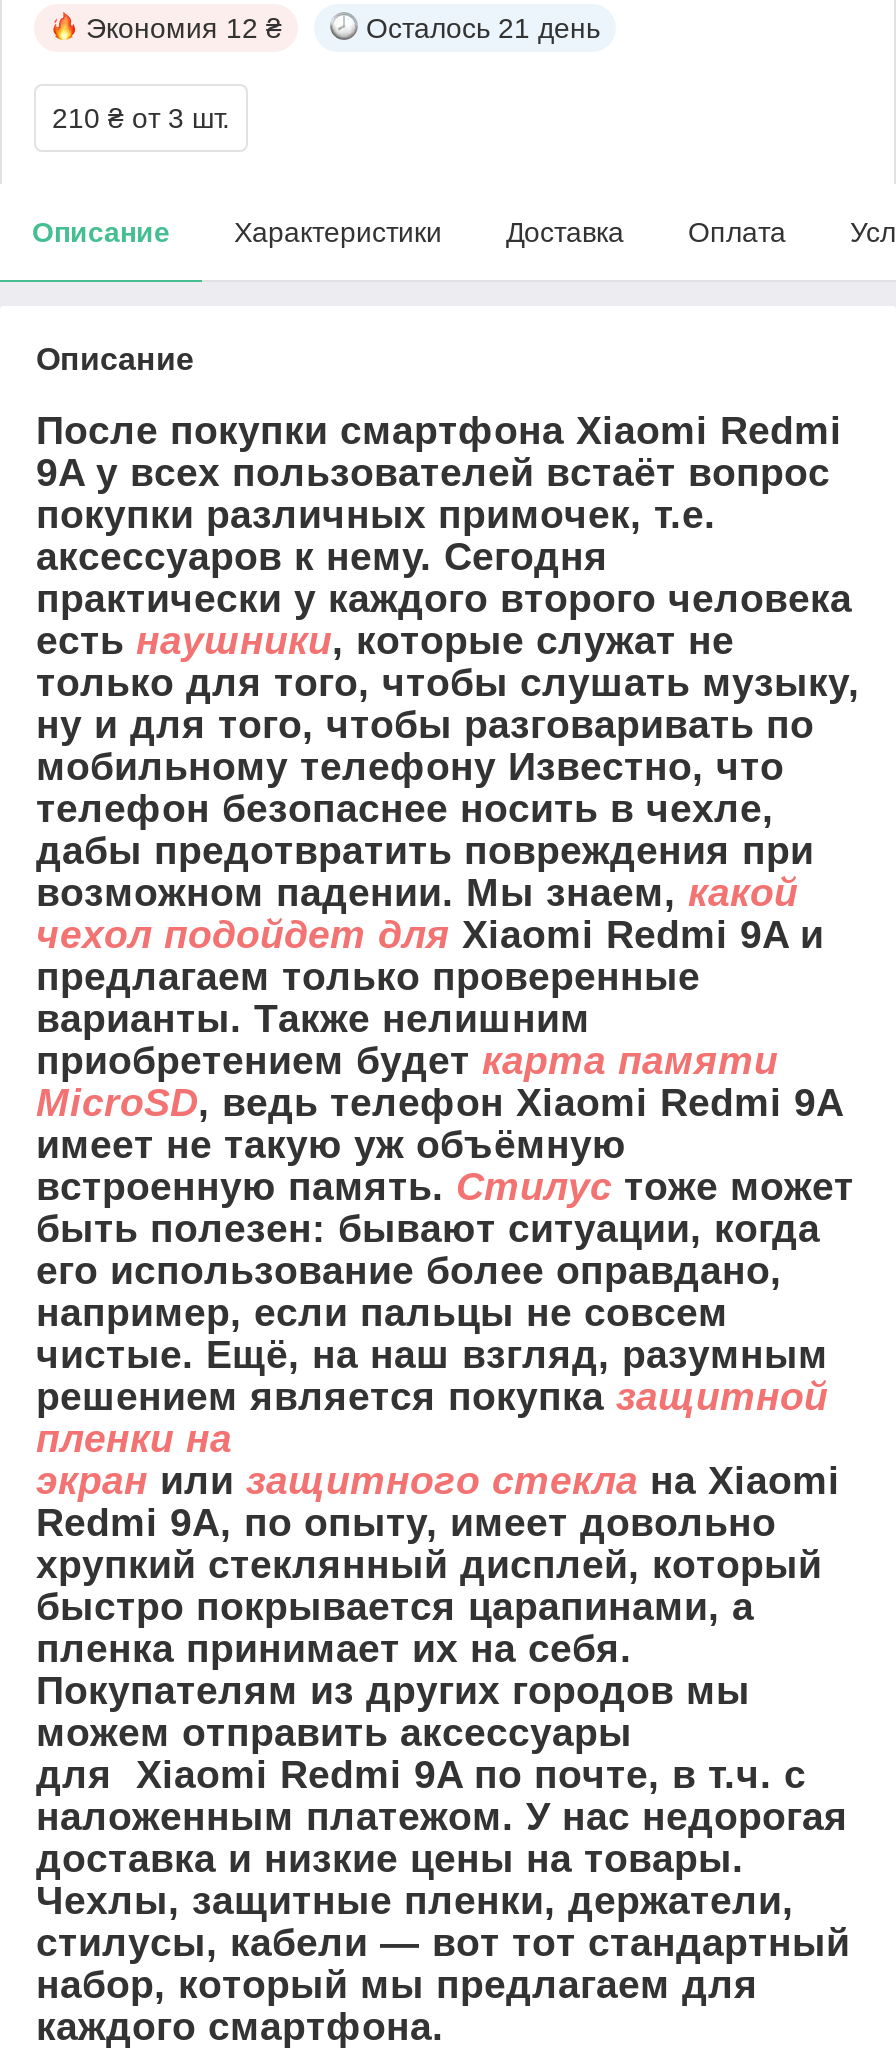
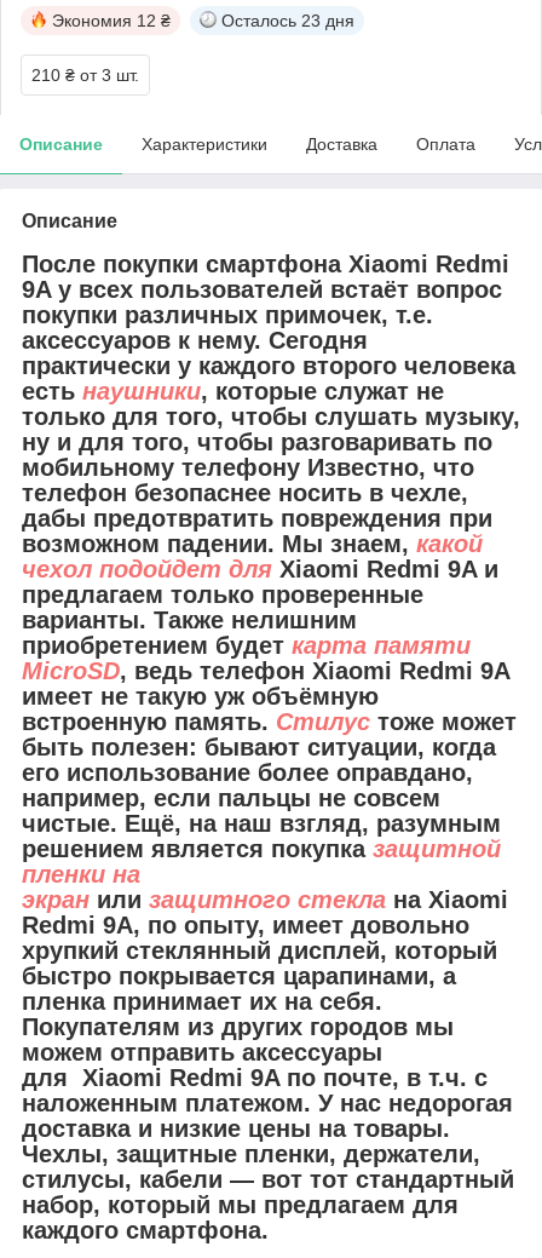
- Осталось 21 день
+ Осталось 23 дня
